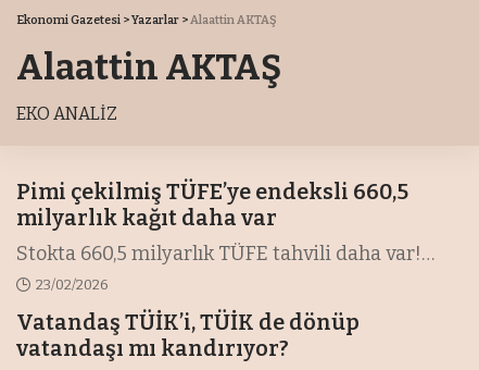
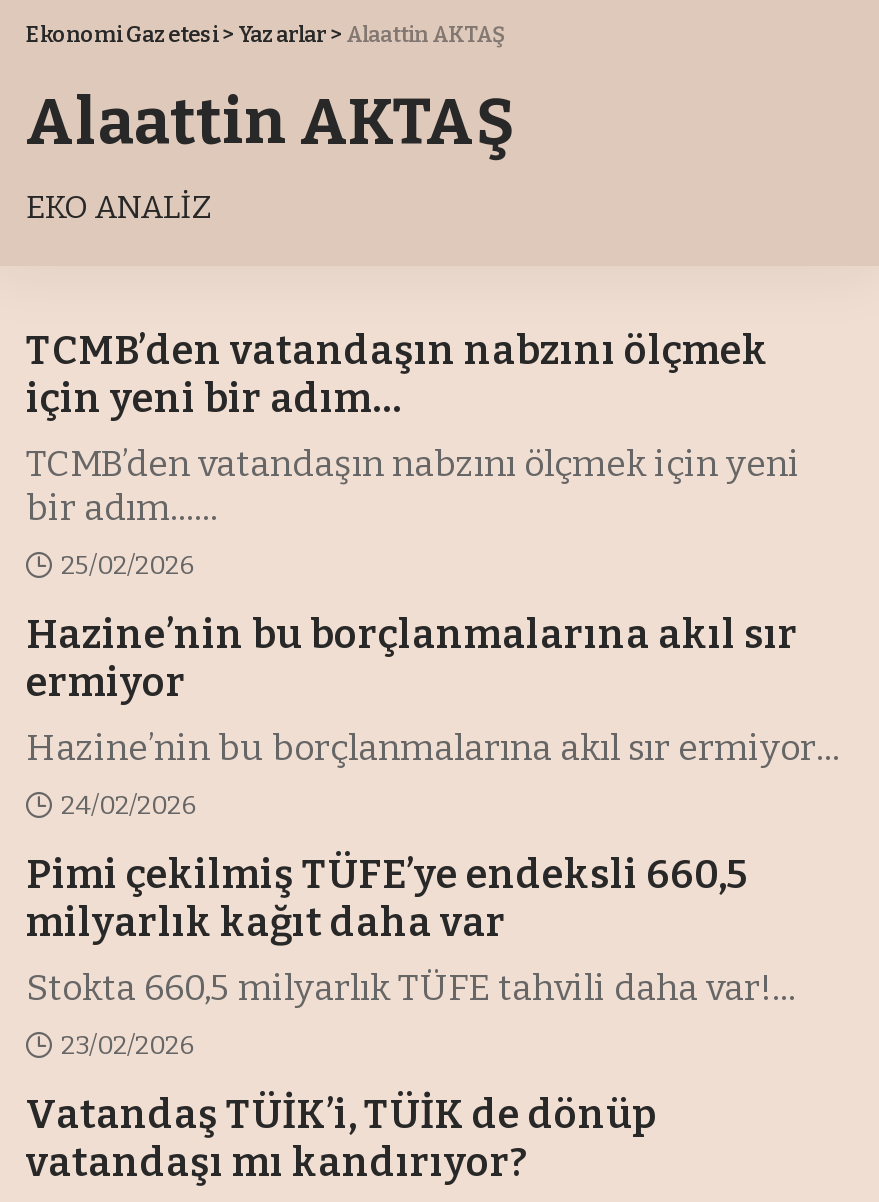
+ TCMB’den vatandaşın nabzını ölçmek
+ için yeni bir adım…
+ TCMB’den vatandaşın nabzını ölçmek için yeni
+ bir adım……
+ 25/02/2026
+ Hazine’nin bu borçlanmalarına akıl sır
+ ermiyor
+ Hazine’nin bu borçlanmalarına akıl sır ermiyor…
+ 24/02/2026
